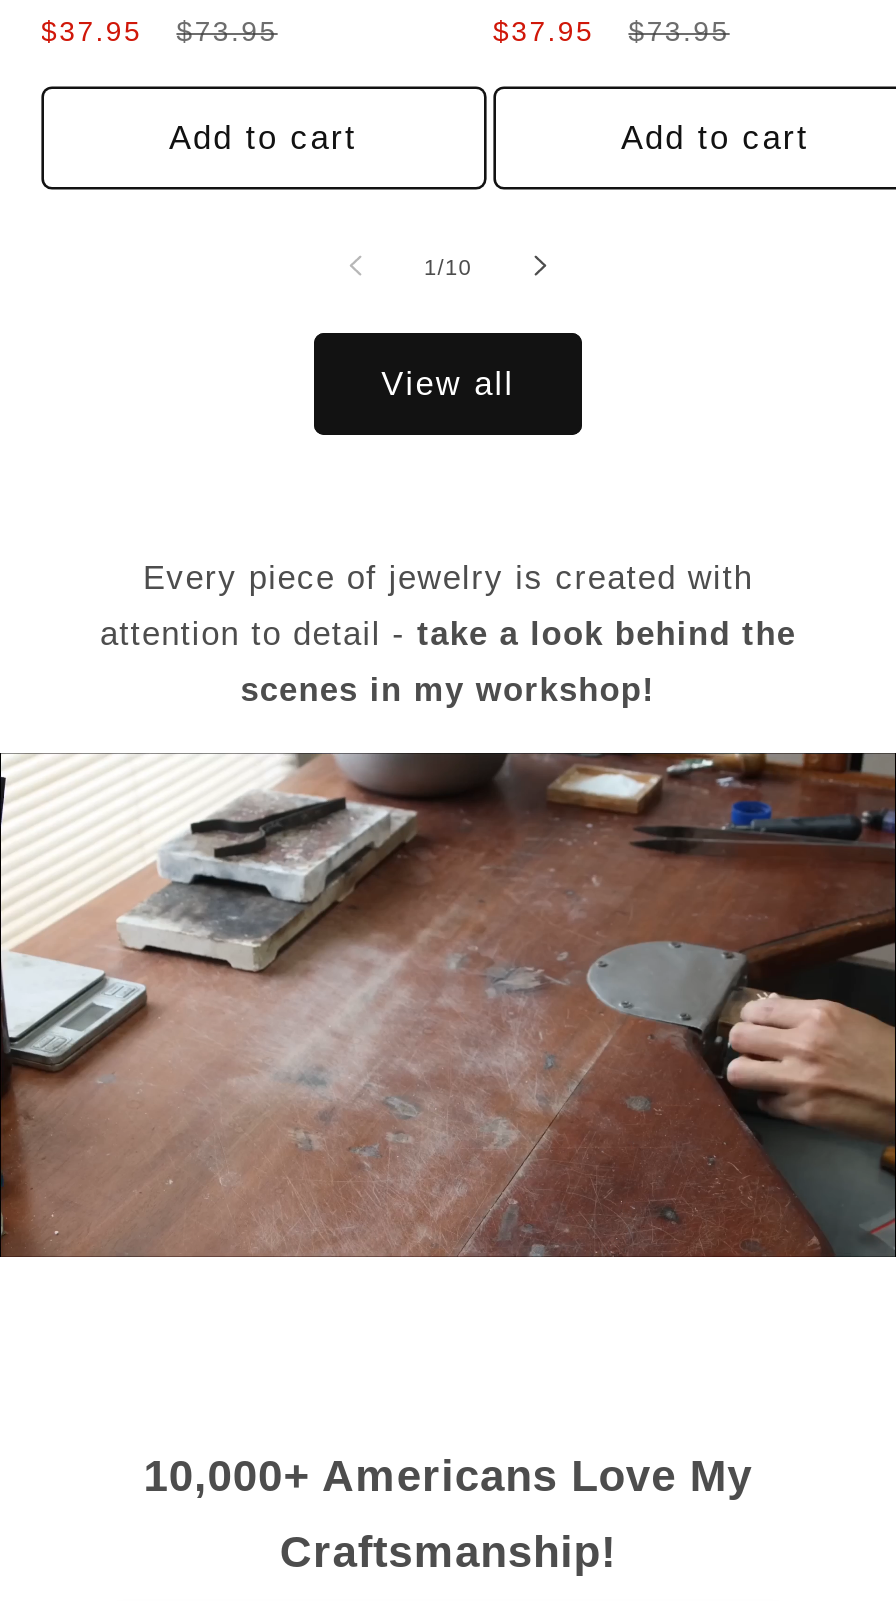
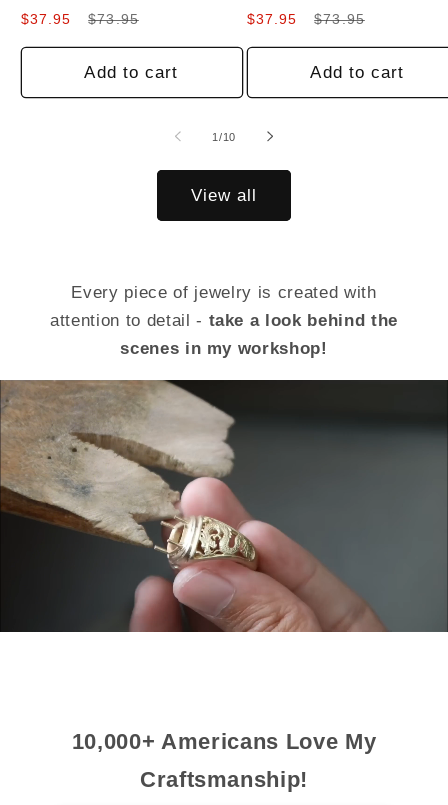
- [image]
+ [image]
